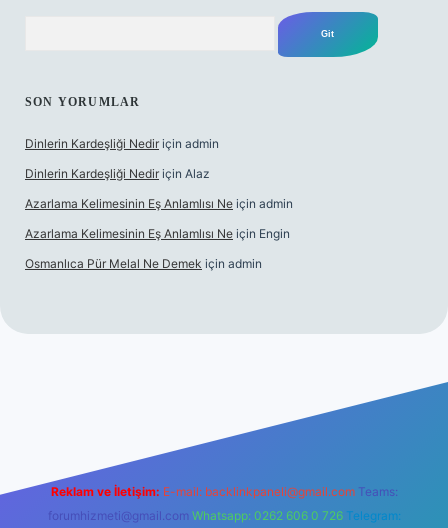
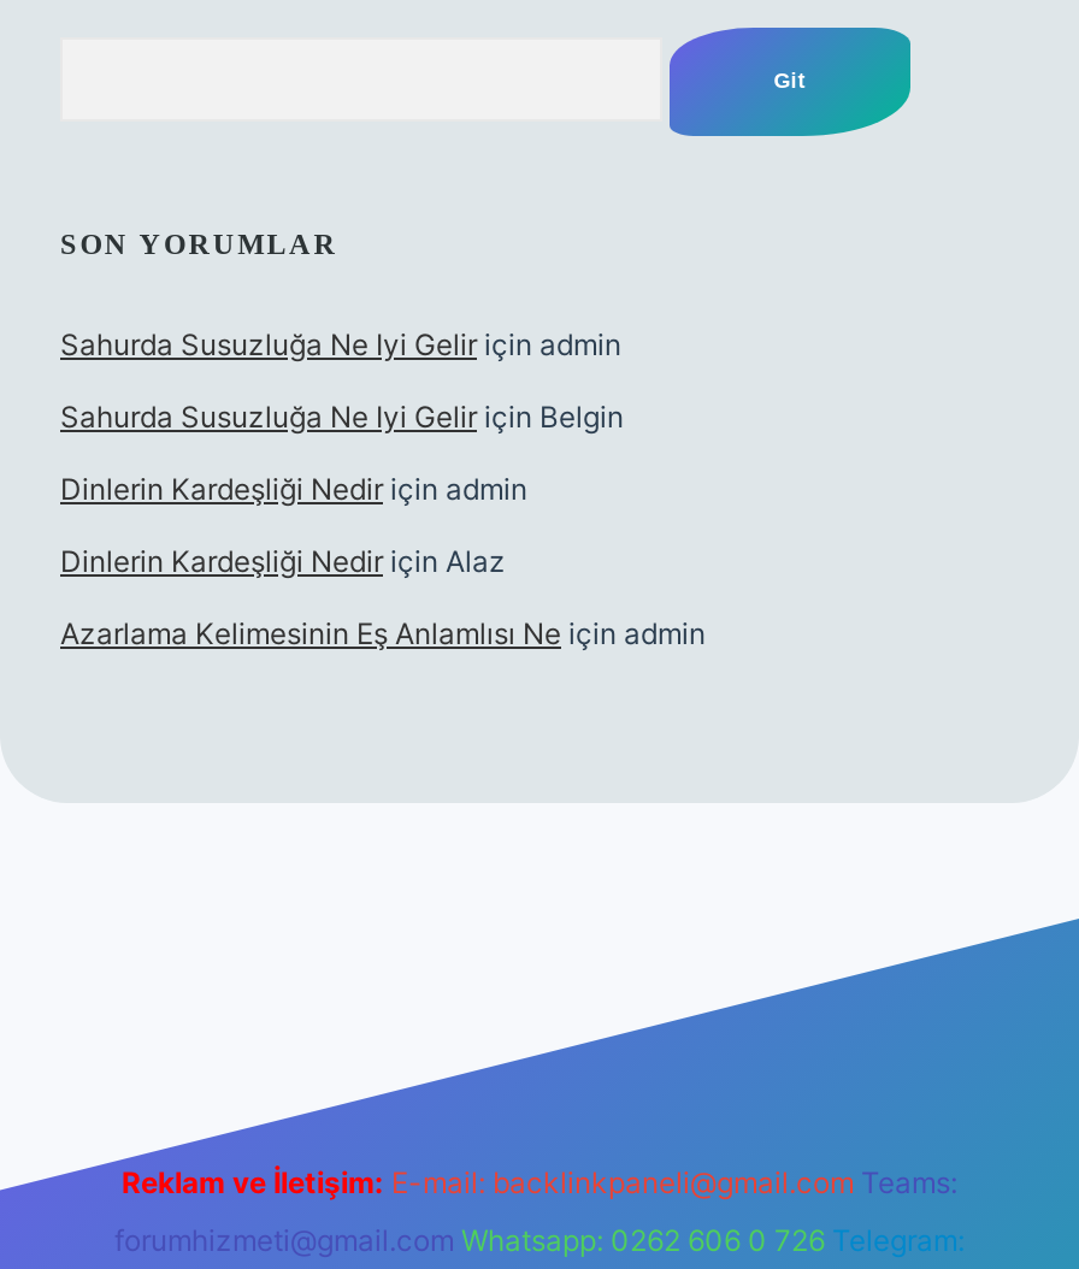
+ Sahurda Susuzluğa Ne Iyi Gelir için admin
+ Sahurda Susuzluğa Ne Iyi Gelir için Belgin

moved down: Dinlerin Kardeşliği Nedir için admin | Dinlerin Kardeşliği Nedir için Alaz | Azarlama Kelimesinin Eş Anlamlısı Ne için admin

- Azarlama Kelimesinin Eş Anlamlısı Ne için Engin
- Osmanlıca Pür Melal Ne Demek için admin
